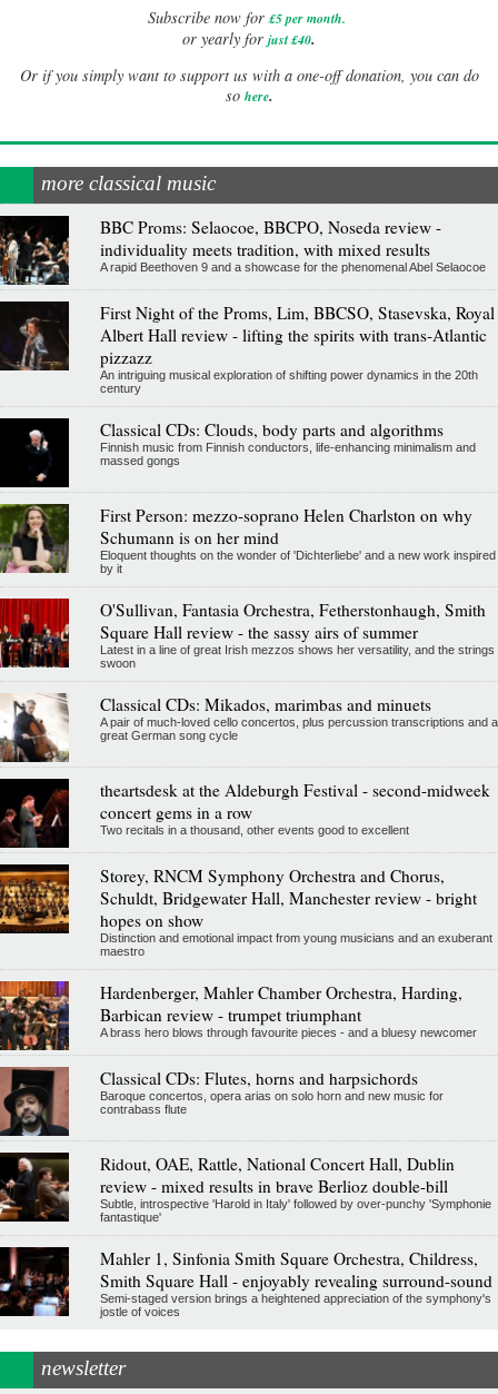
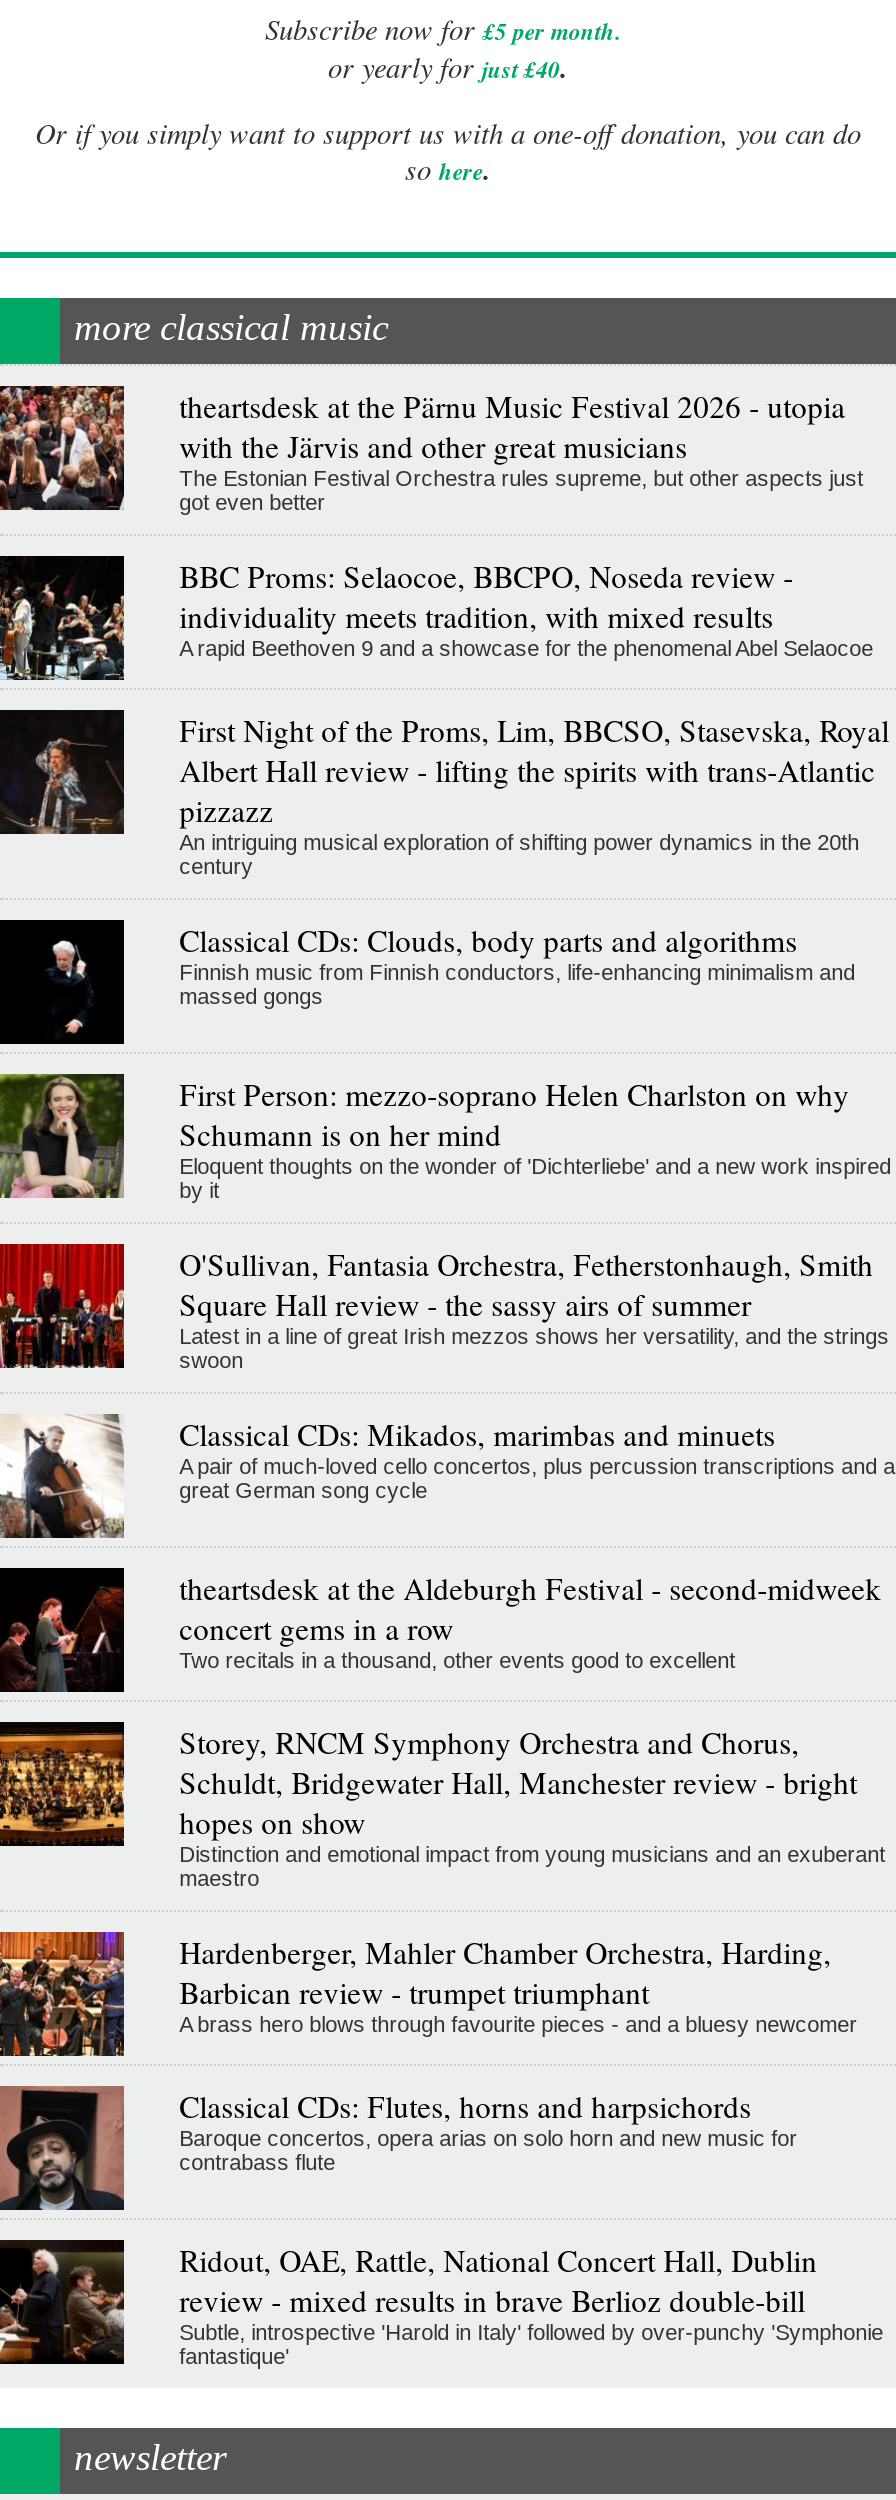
+ [image]
+ theartsdesk at the Pärnu Music Festival 2026 - utopia
+ with the Järvis and other great musicians
+ The Estonian Festival Orchestra rules supreme, but other aspects just
+ got even better

moved down: [image] | BBC Proms: Selaocoe, BBCPO, Noseda review - | individuality meets tradition, with mixed results | ... | Subtle, introspective 'Harold in Italy' followed by over-punchy 'Symphonie | fantastique'

- [image]
- Mahler 1, Sinfonia Smith Square Orchestra, Childress,
- Smith Square Hall - enjoyably revealing surround-sound
- Semi-staged version brings a heightened appreciation of the symphony's
- jostle of voices
